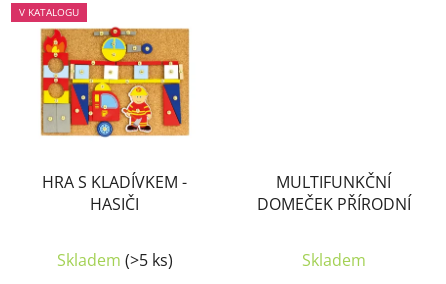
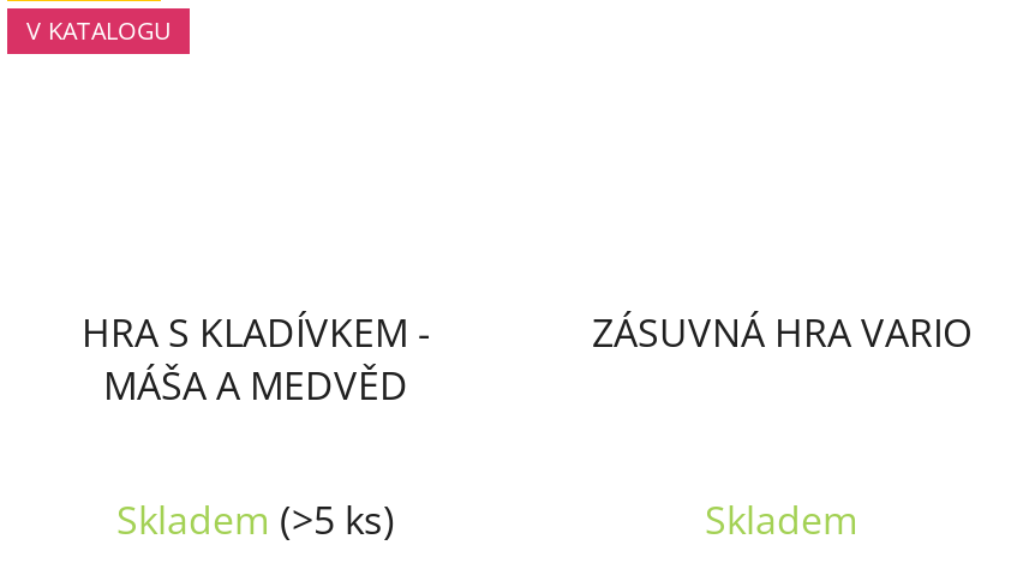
- [image]

- MULTIFUNKČNÍ
- DOMEČEK PŘÍRODNÍ
+ ZÁSUVNÁ HRA VARIO

- HASIČI
+ MÁŠA A MEDVĚD
